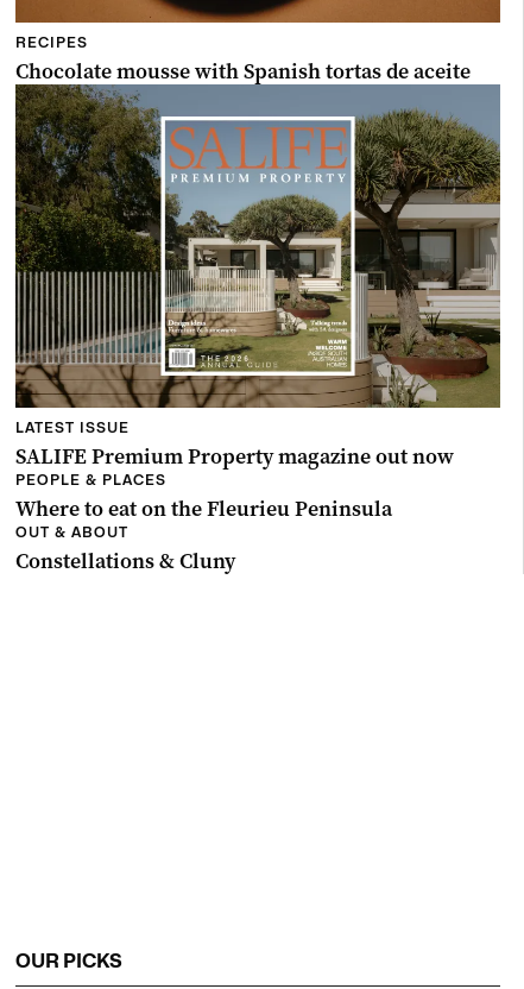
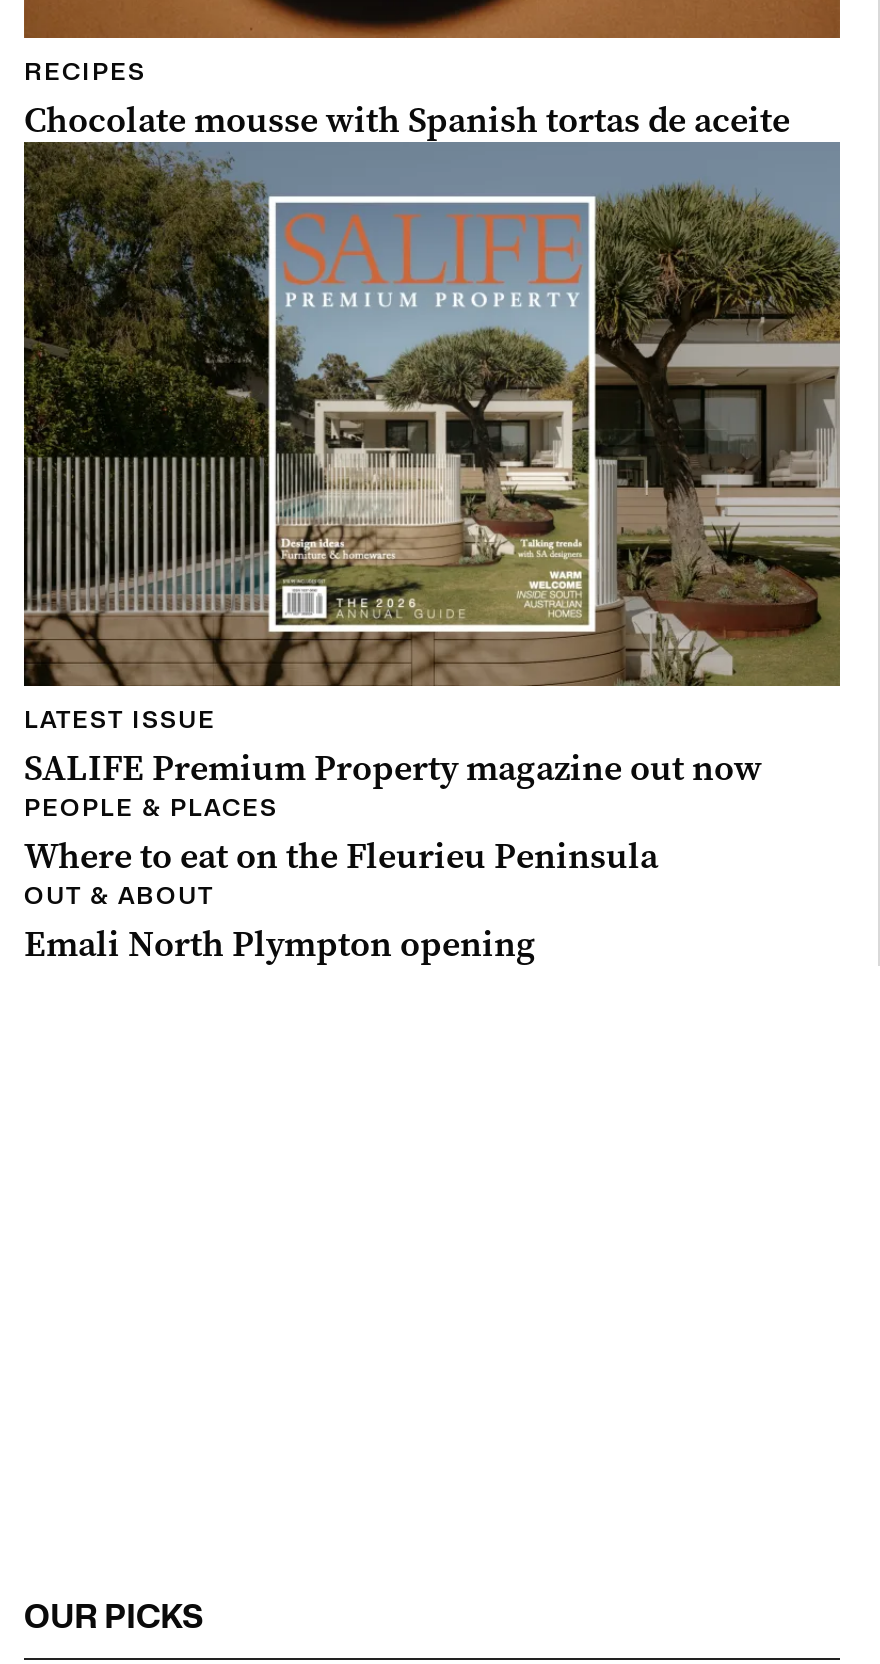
- Constellations & Cluny
+ Emali North Plympton opening
